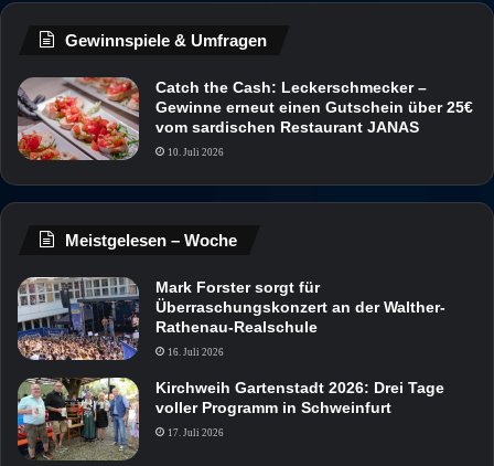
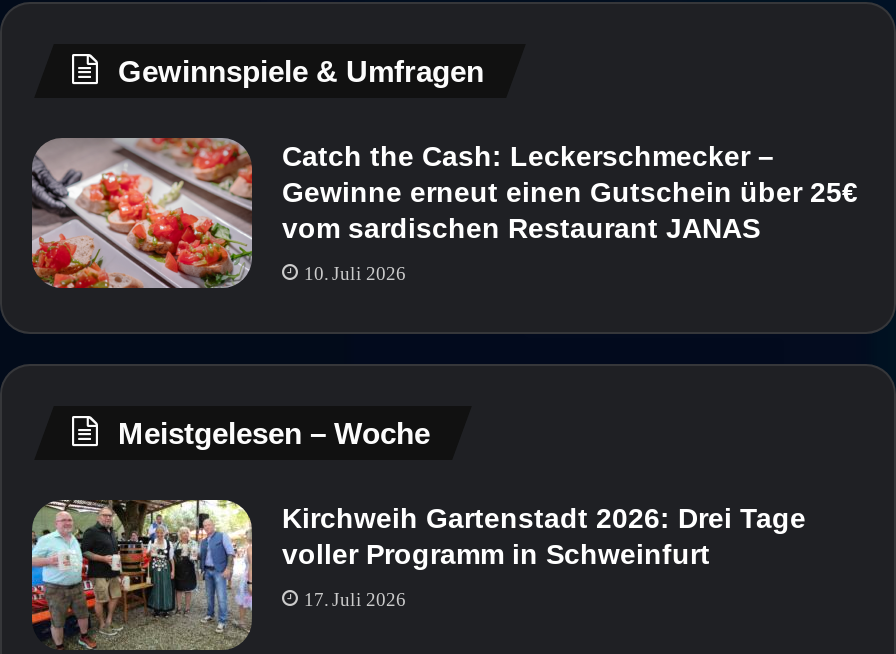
- [image]
- Mark Forster sorgt für
- Überraschungskonzert an der Walther-
- Rathenau-Realschule
- 16. Juli 2026
